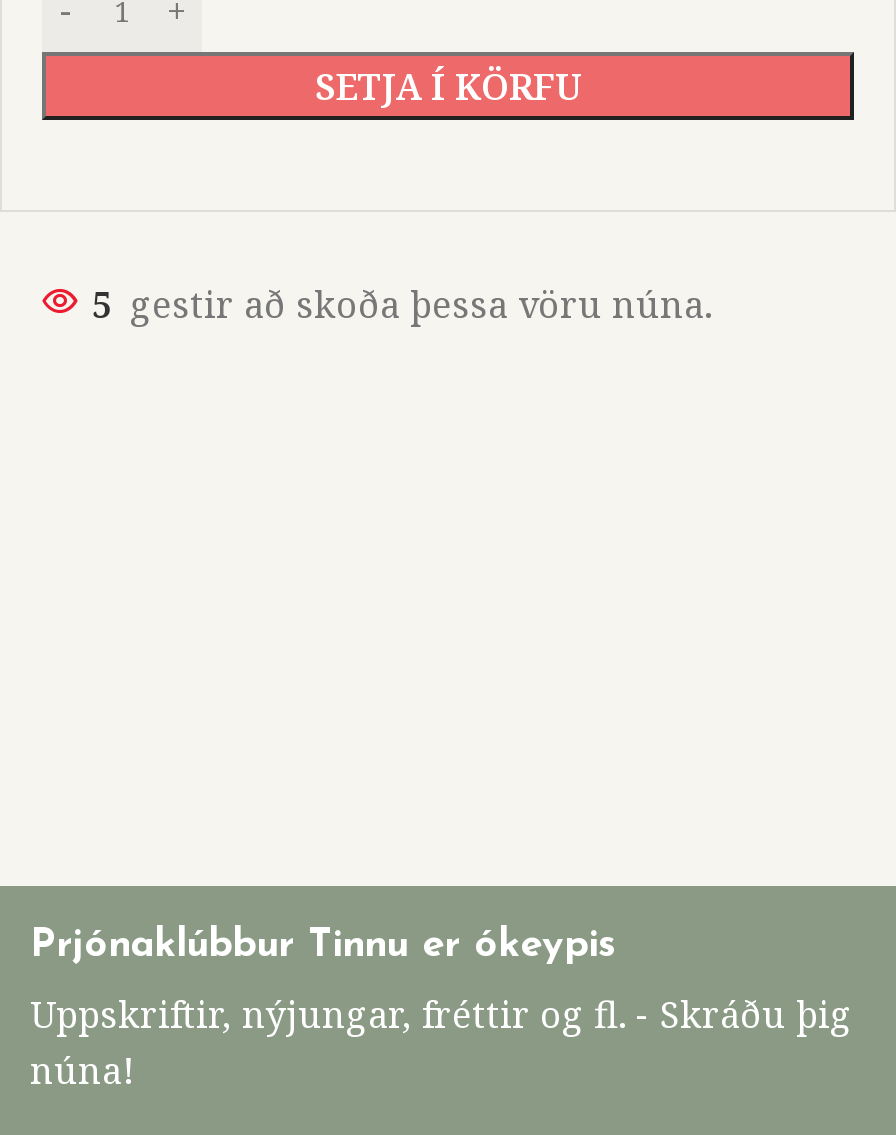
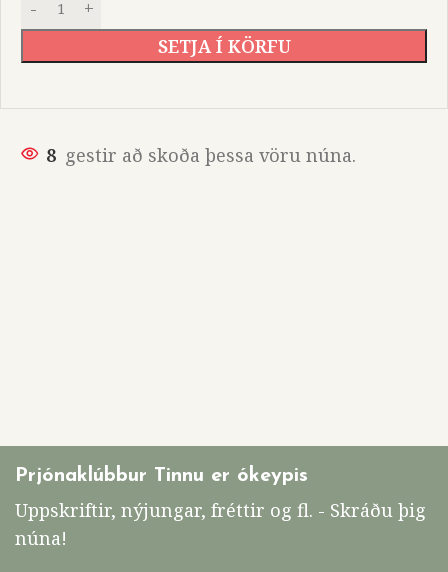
- 5 gestir að skoða þessa vöru núna.
+ 8 gestir að skoða þessa vöru núna.
